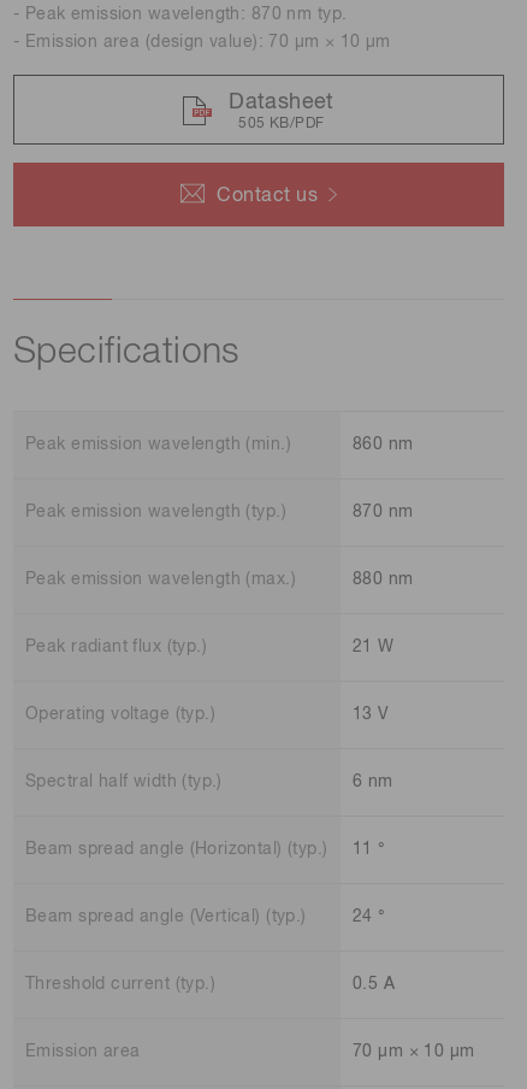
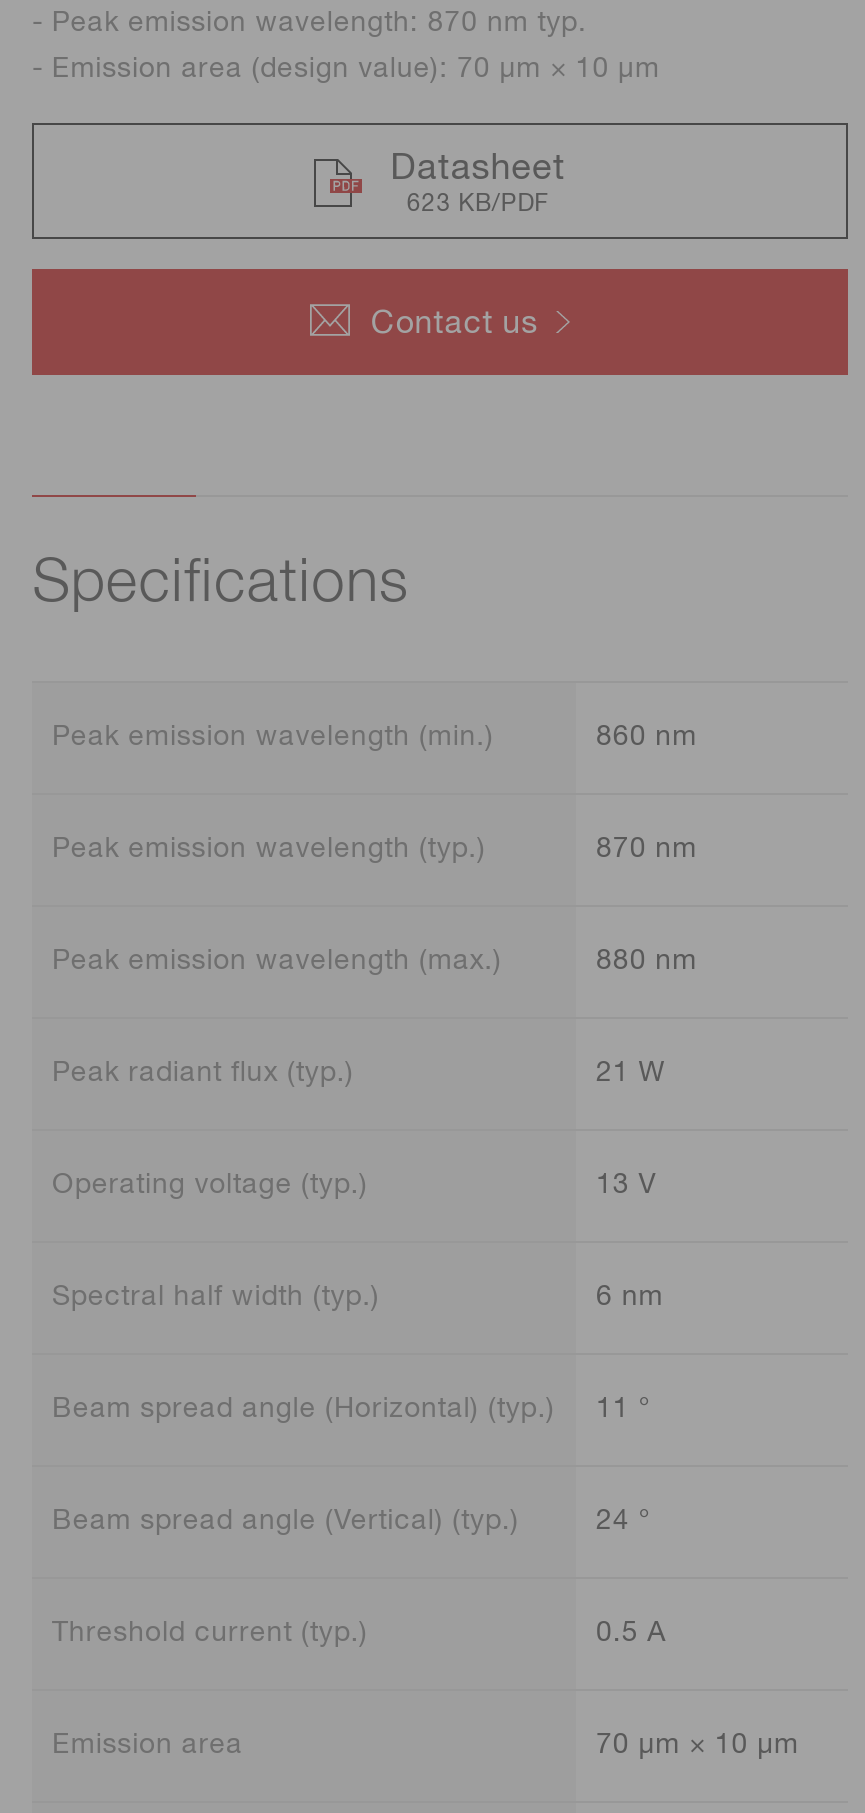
- 505 KB/PDF
+ 623 KB/PDF
